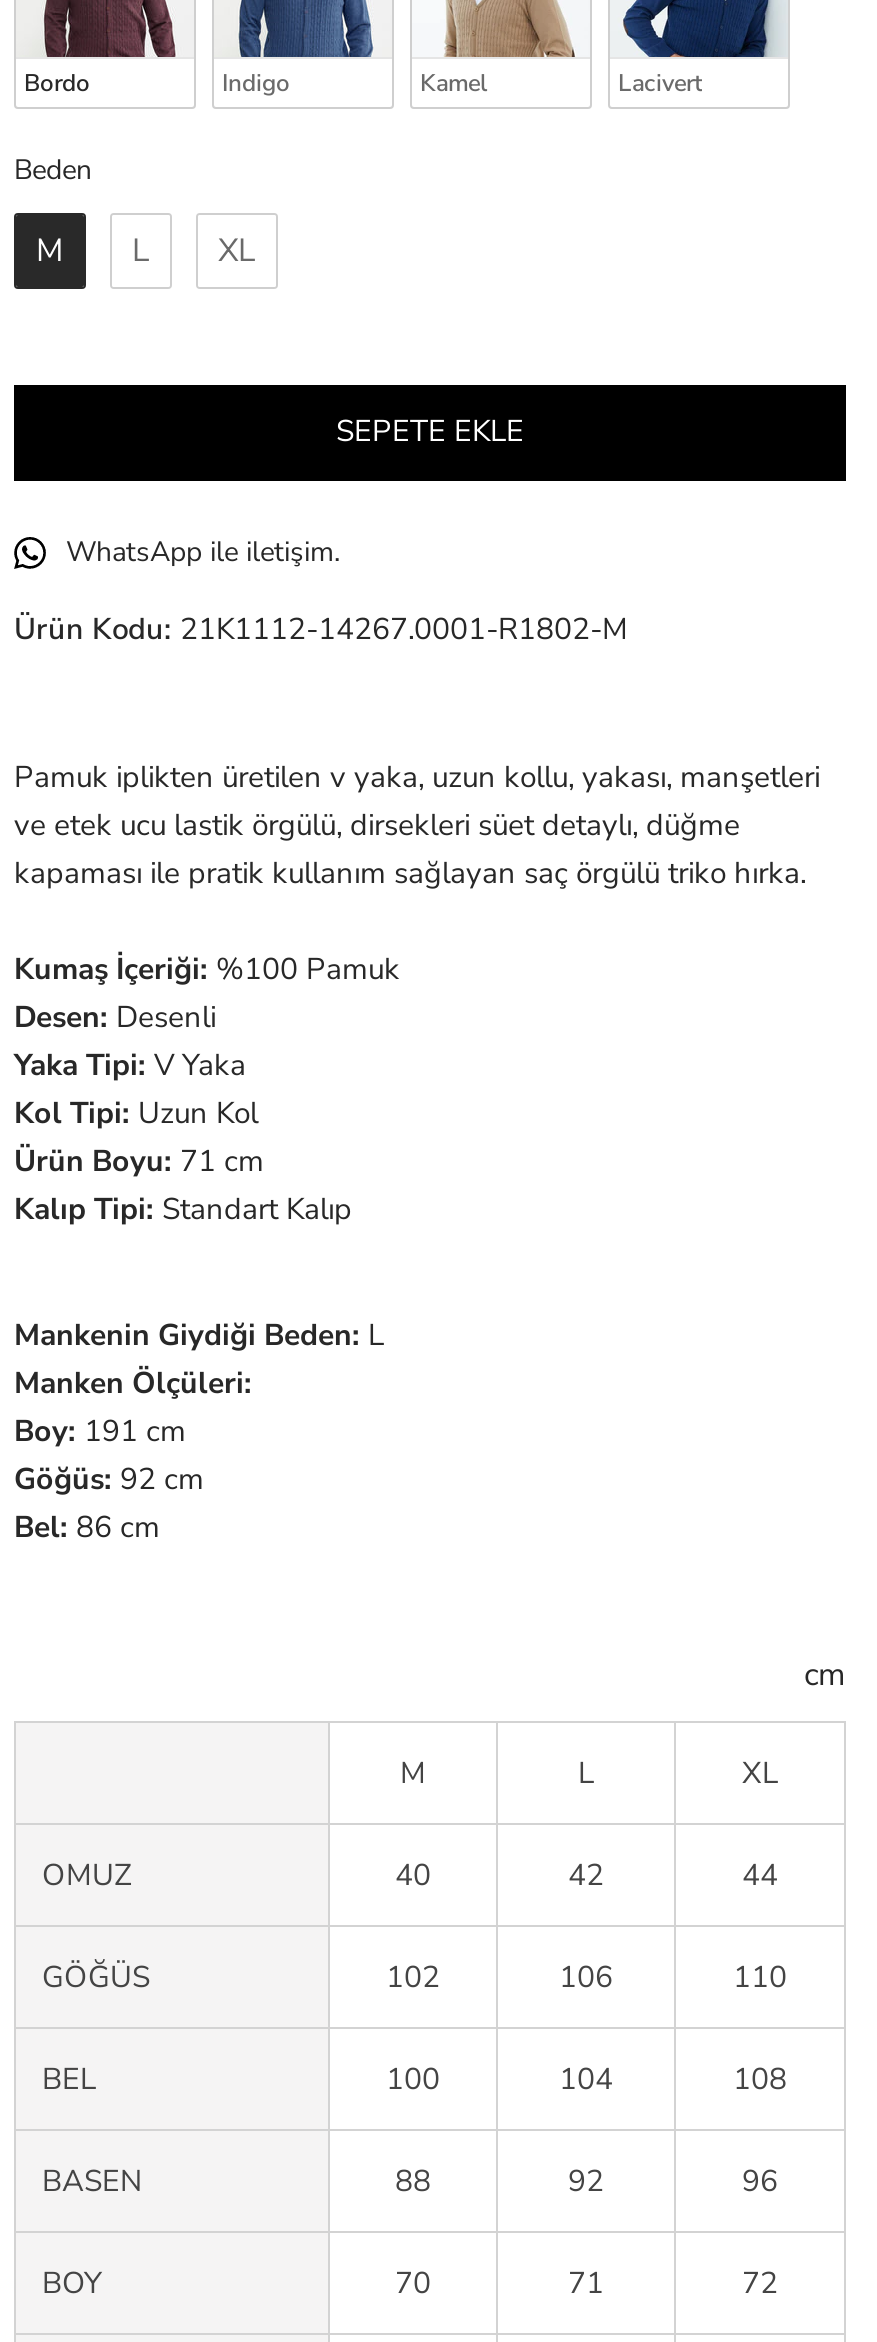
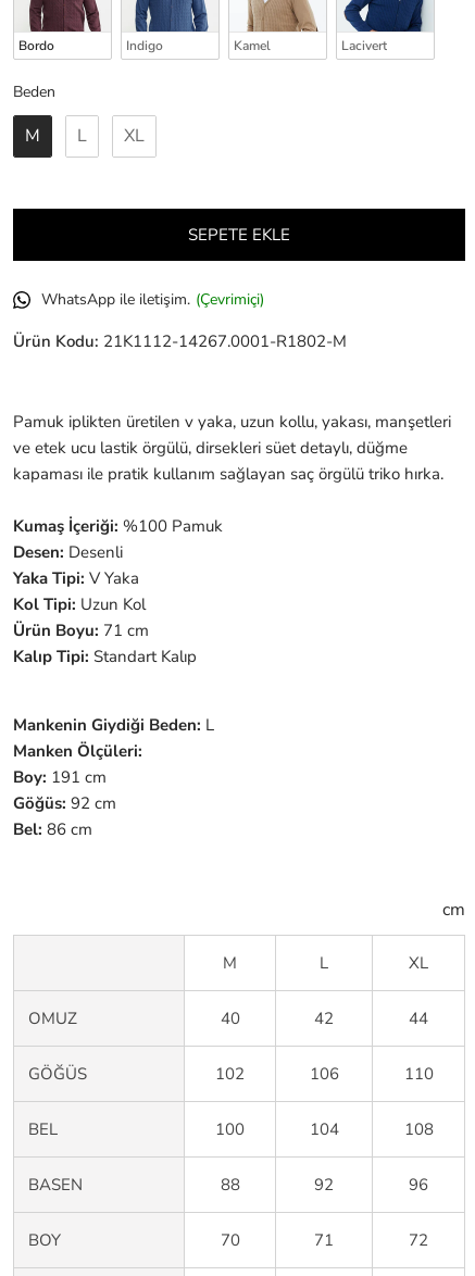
- WhatsApp ile iletişim.
+ WhatsApp ile iletişim. (Çevrimiçi)
